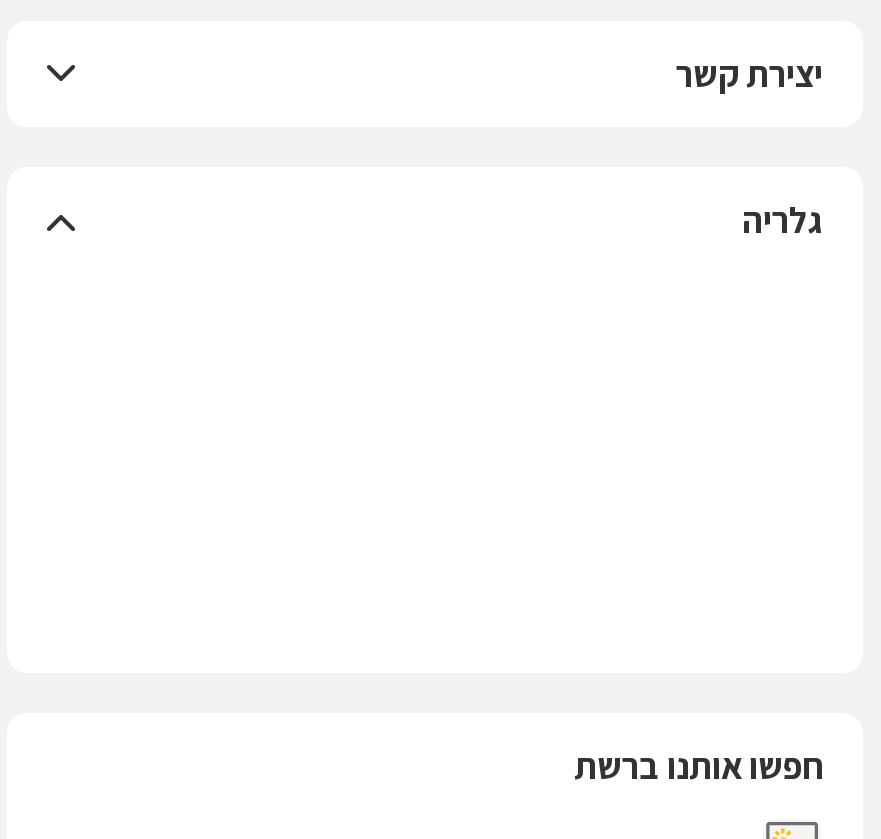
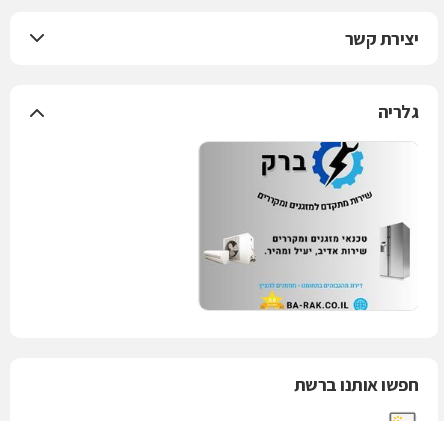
+ [image]
